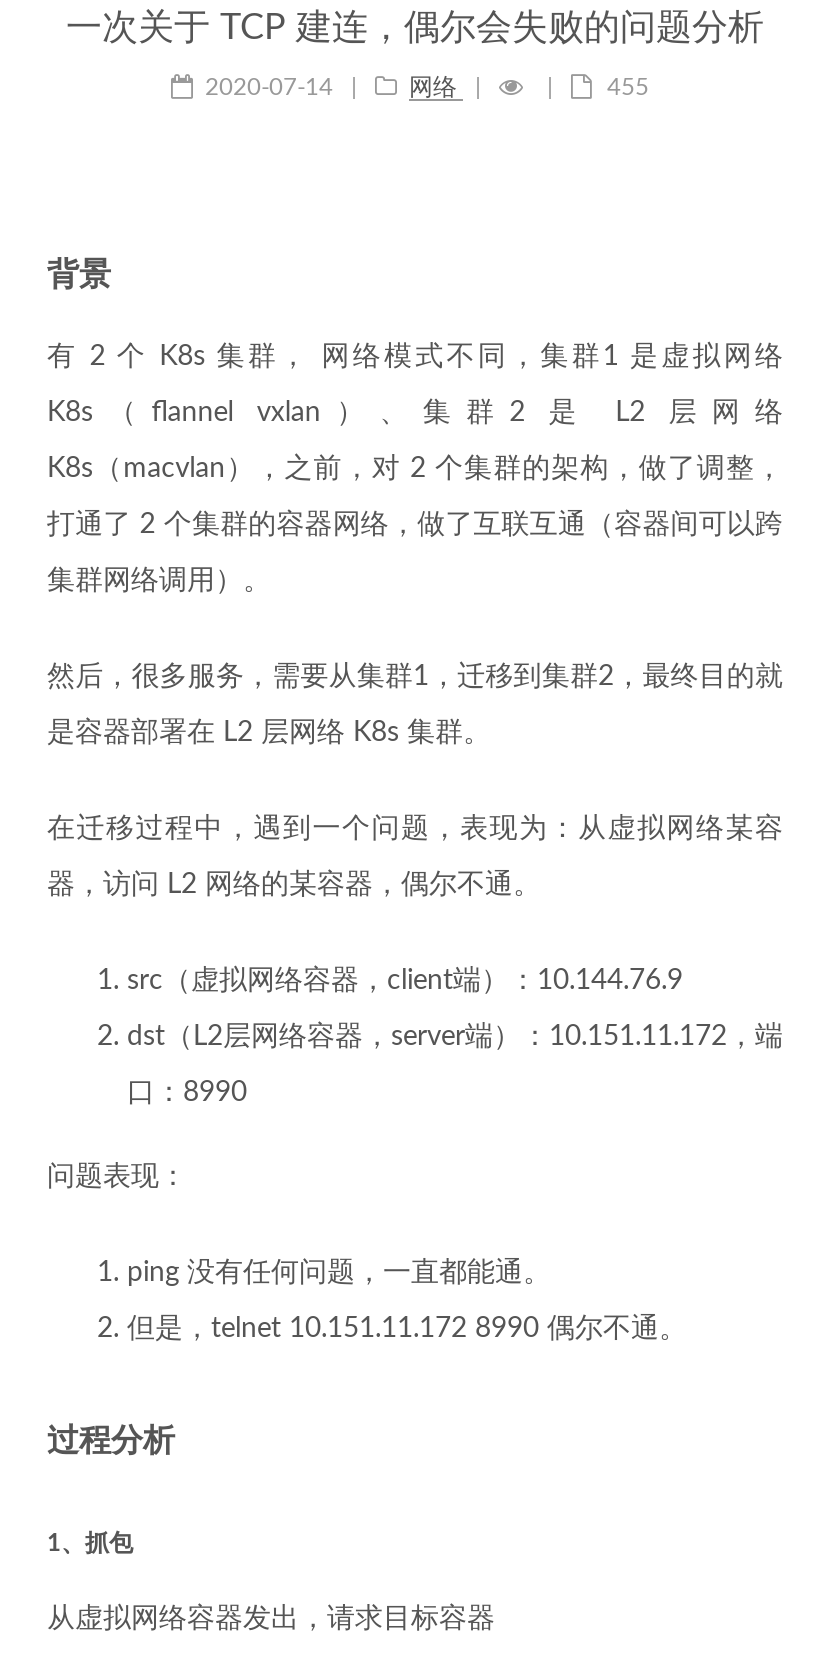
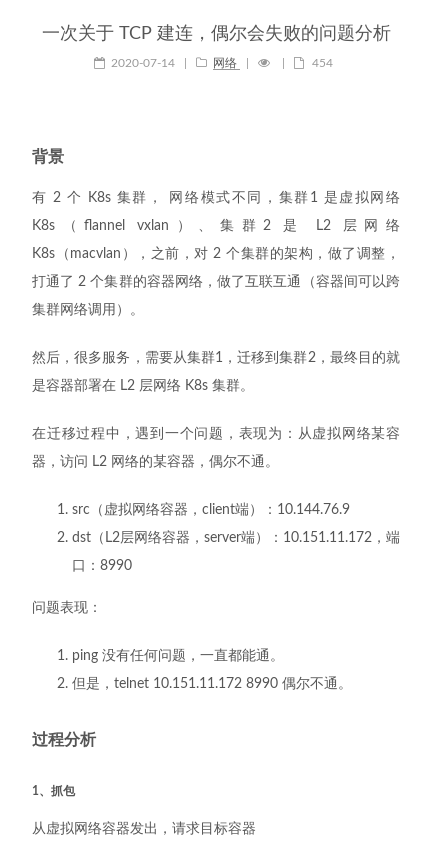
- 455
+ 454
